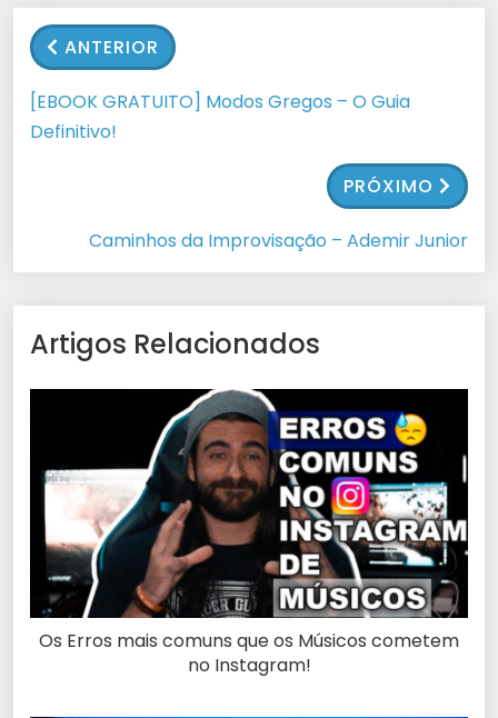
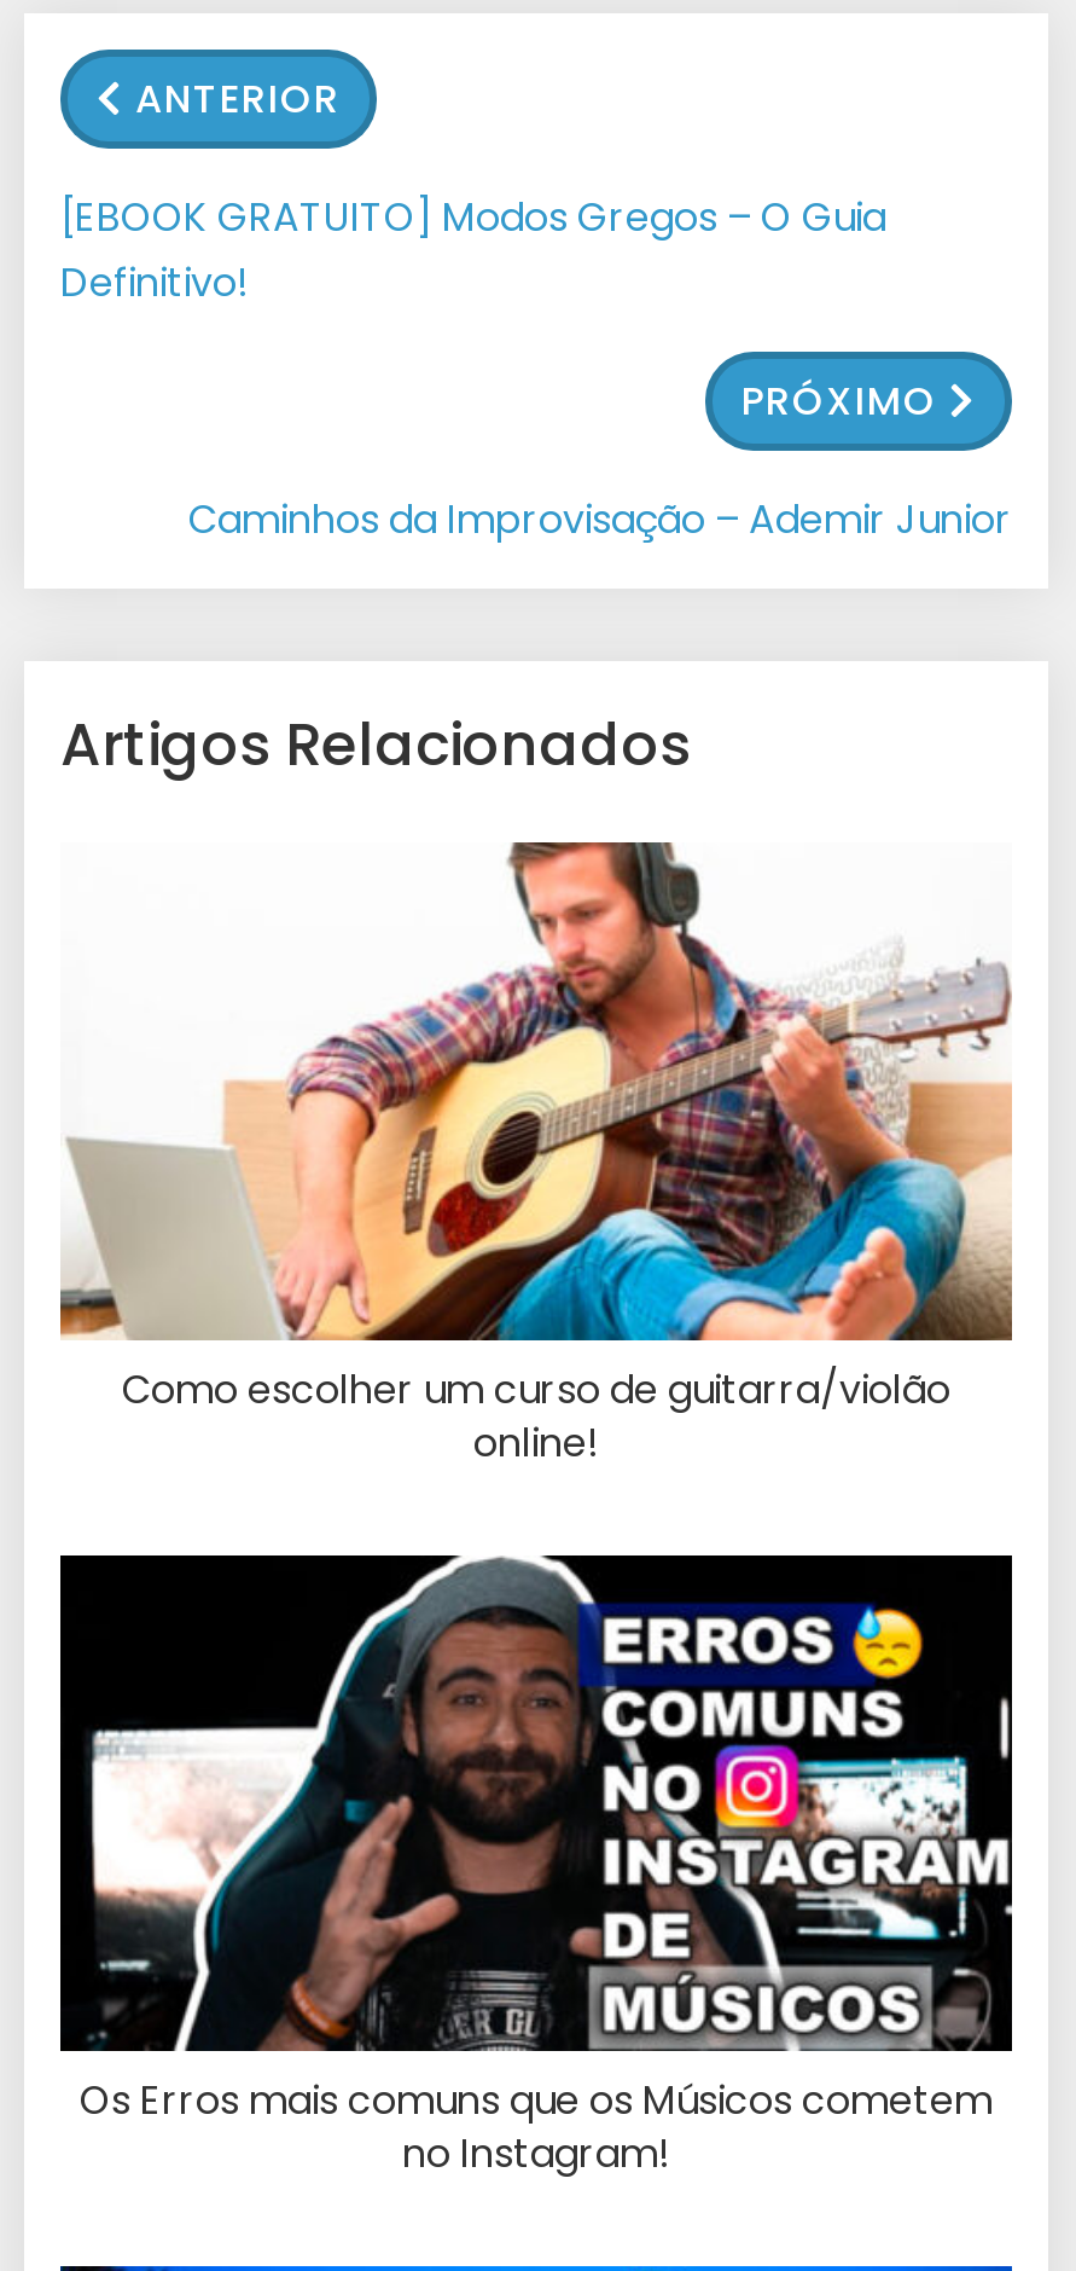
+ [image]
+ Como escolher um curso de guitarra/violão
+ online!
